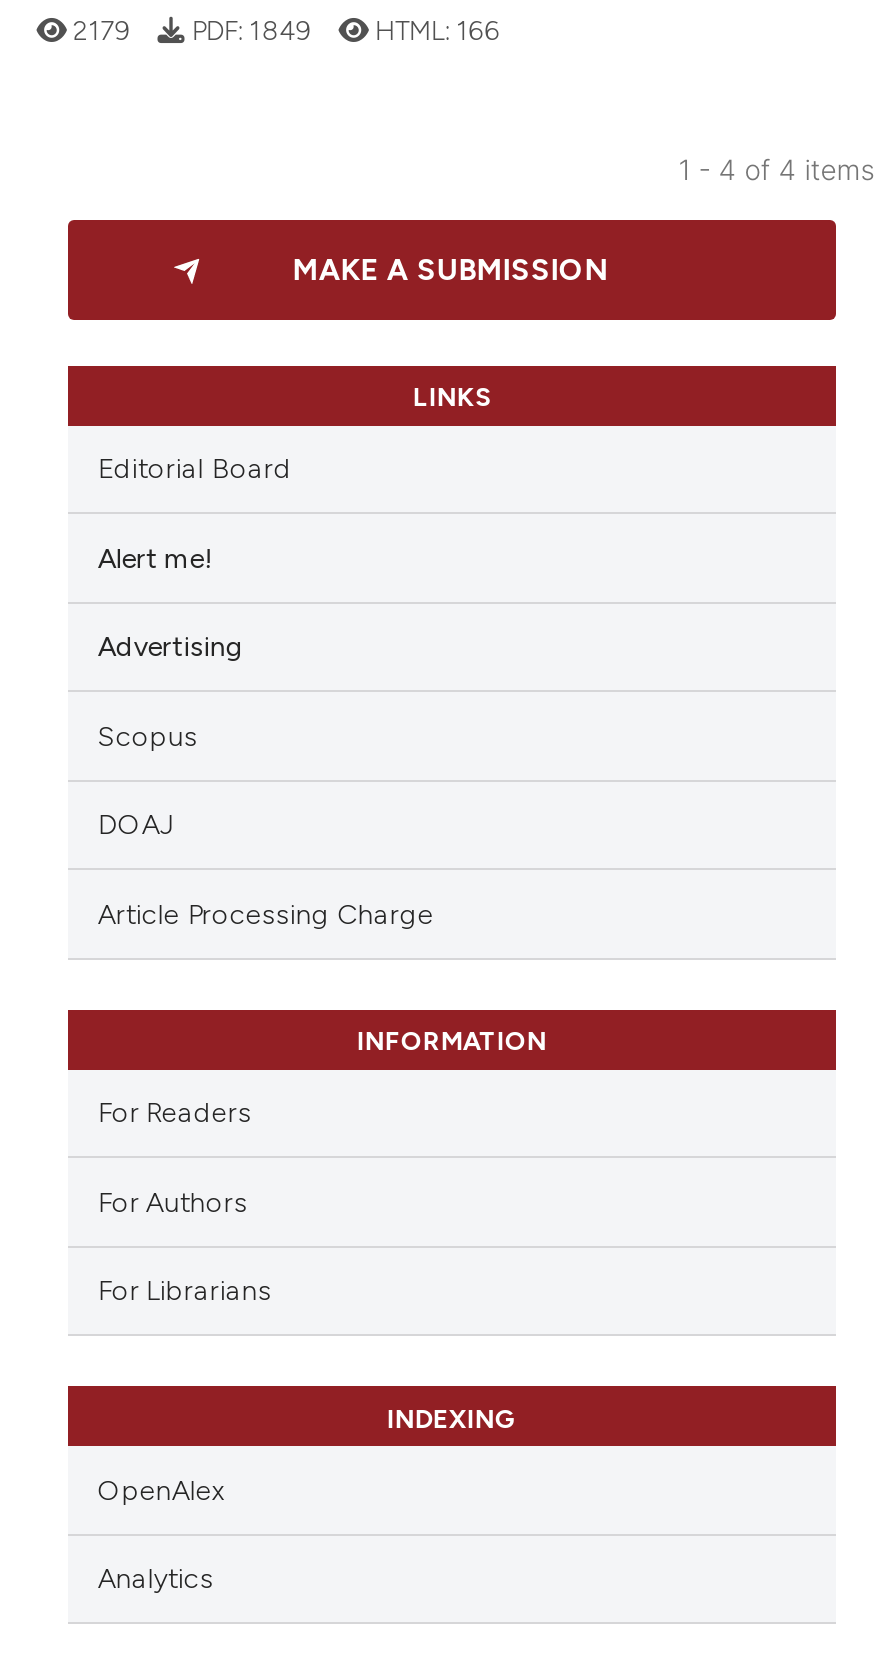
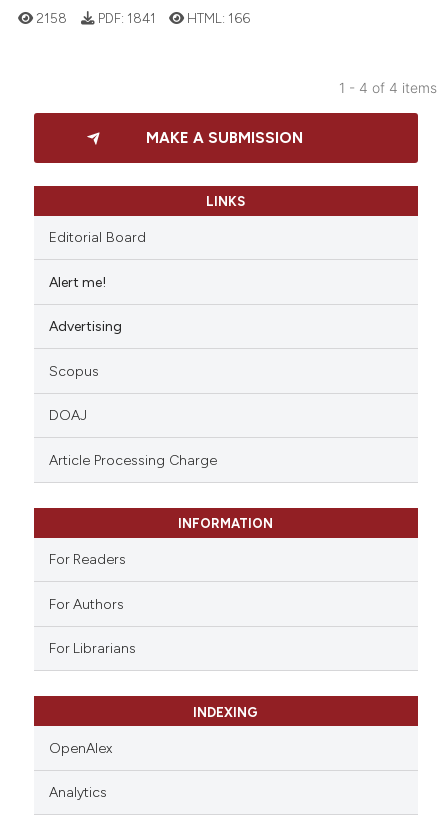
- 2179
+ 2158

- PDF: 1849
+ PDF: 1841
